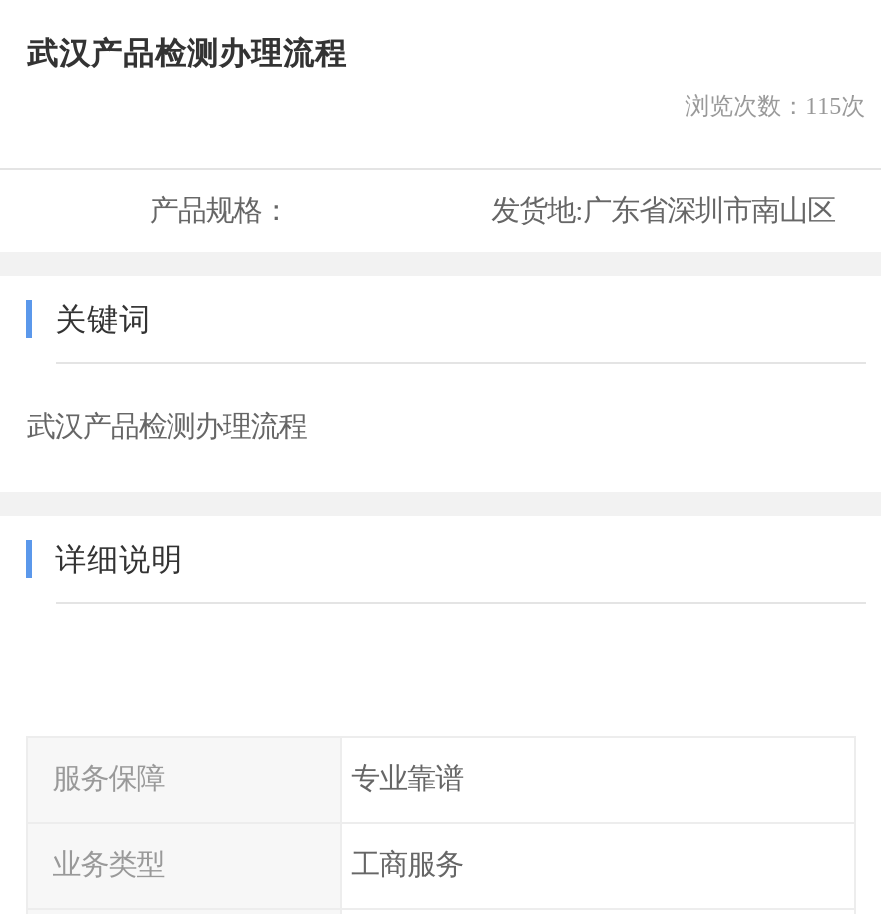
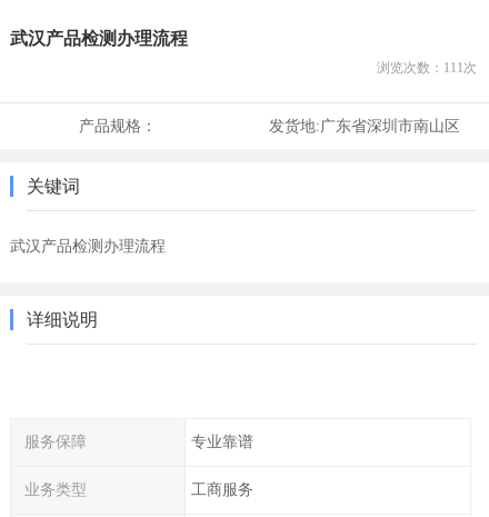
- 浏览次数：115次
+ 浏览次数：111次
